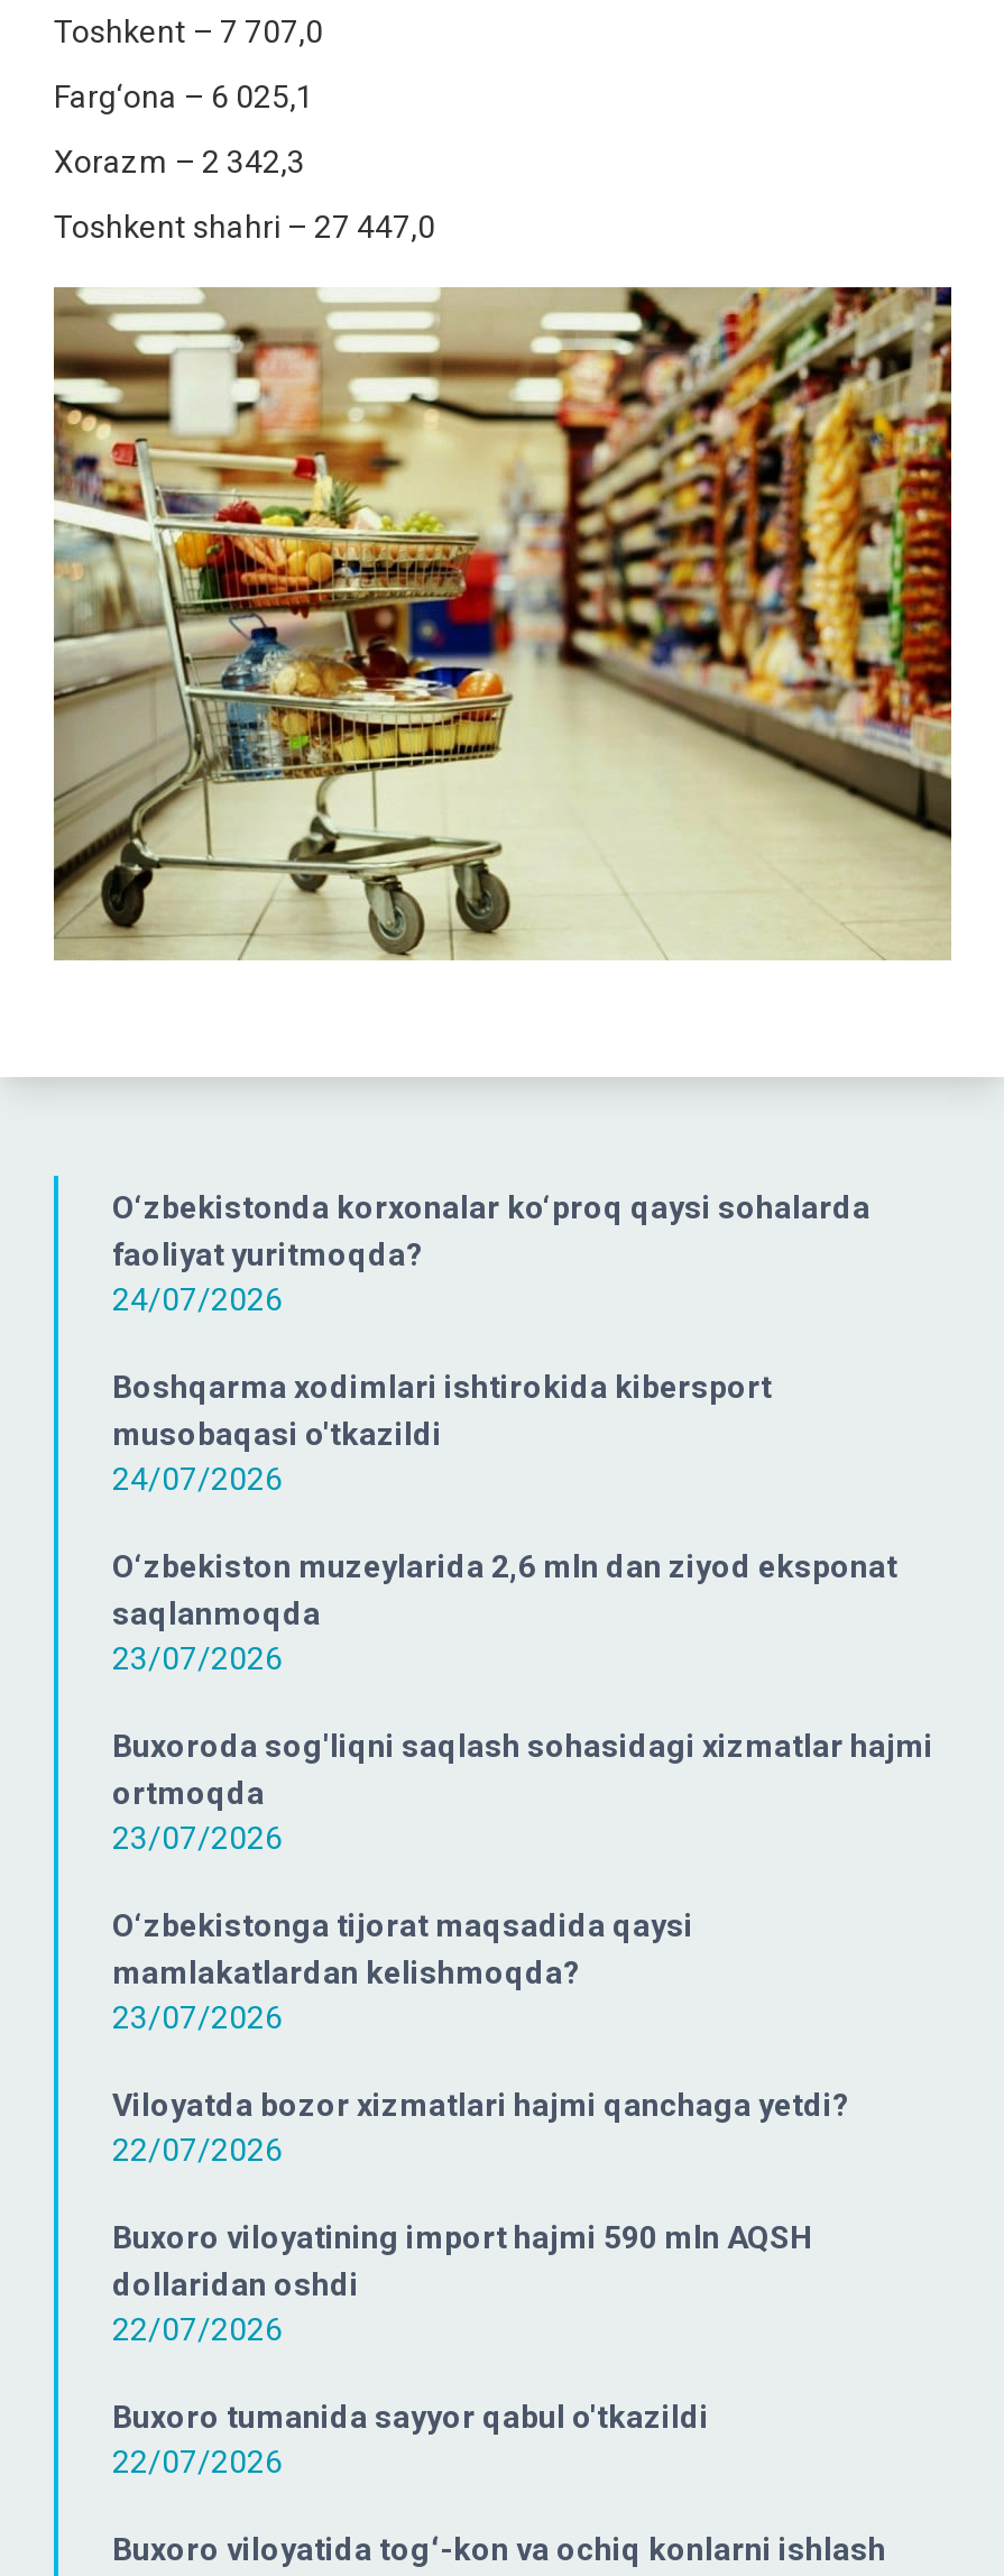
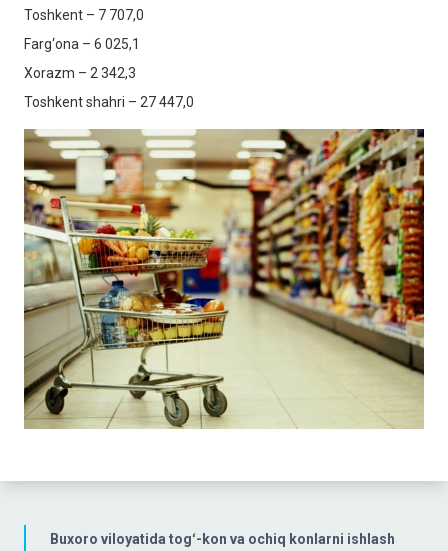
- O‘zbekistonda korxonalar ko‘proq qaysi sohalarda
- faoliyat yuritmoqda?
- 24/07/2026
- Boshqarma xodimlari ishtirokida kibersport
- musobaqasi o'tkazildi
- 24/07/2026
- O‘zbekiston muzeylarida 2,6 mln dan ziyod eksponat
- saqlanmoqda
- 23/07/2026
- Buxoroda sog'liqni saqlash sohasidagi xizmatlar hajmi
- ortmoqda
- 23/07/2026
- O‘zbekistonga tijorat maqsadida qaysi
- mamlakatlardan kelishmoqda?
- 23/07/2026
- Viloyatda bozor xizmatlari hajmi qanchaga yetdi?
- 22/07/2026
- Buxoro viloyatining import hajmi 590 mln AQSH
- dollaridan oshdi
- 22/07/2026
- Buxoro tumanida sayyor qabul o'tkazildi
- 22/07/2026
